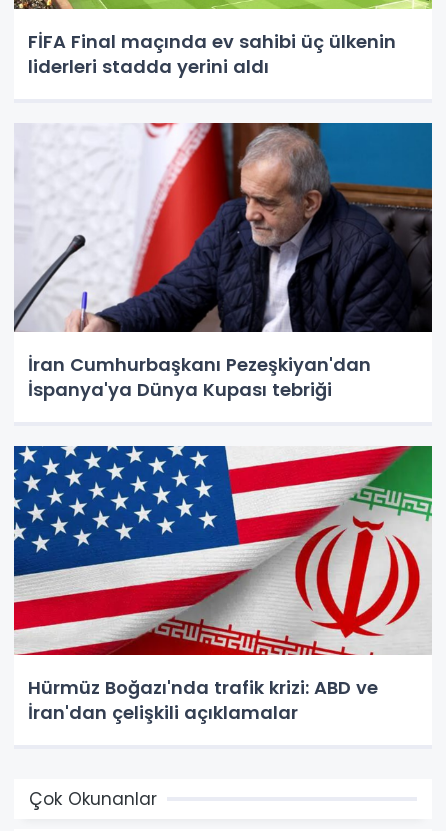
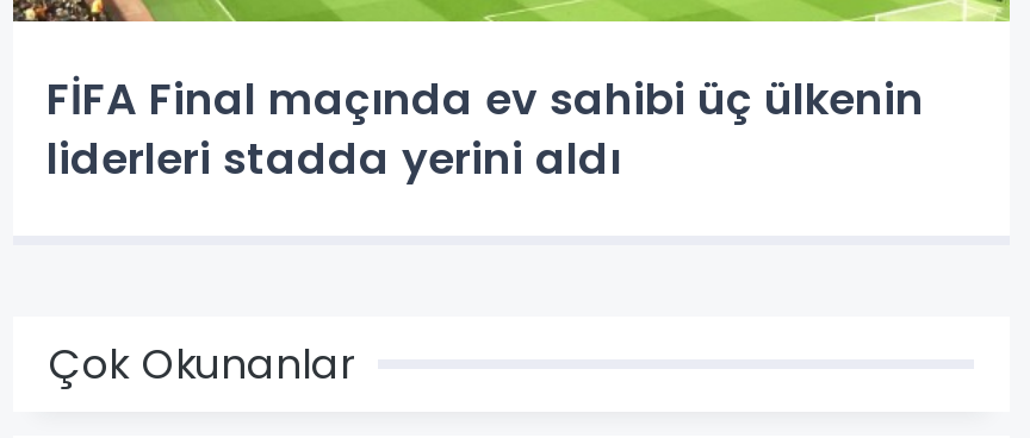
- [image]
- İran Cumhurbaşkanı Pezeşkiyan'dan
- İspanya'ya Dünya Kupası tebriği

- [image]
- Hürmüz Boğazı'nda trafik krizi: ABD ve
- İran'dan çelişkili açıklamalar
